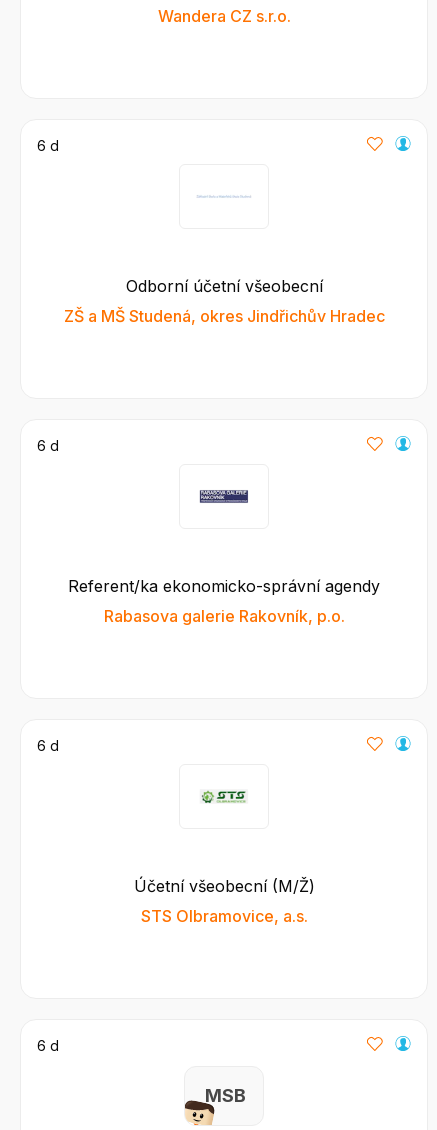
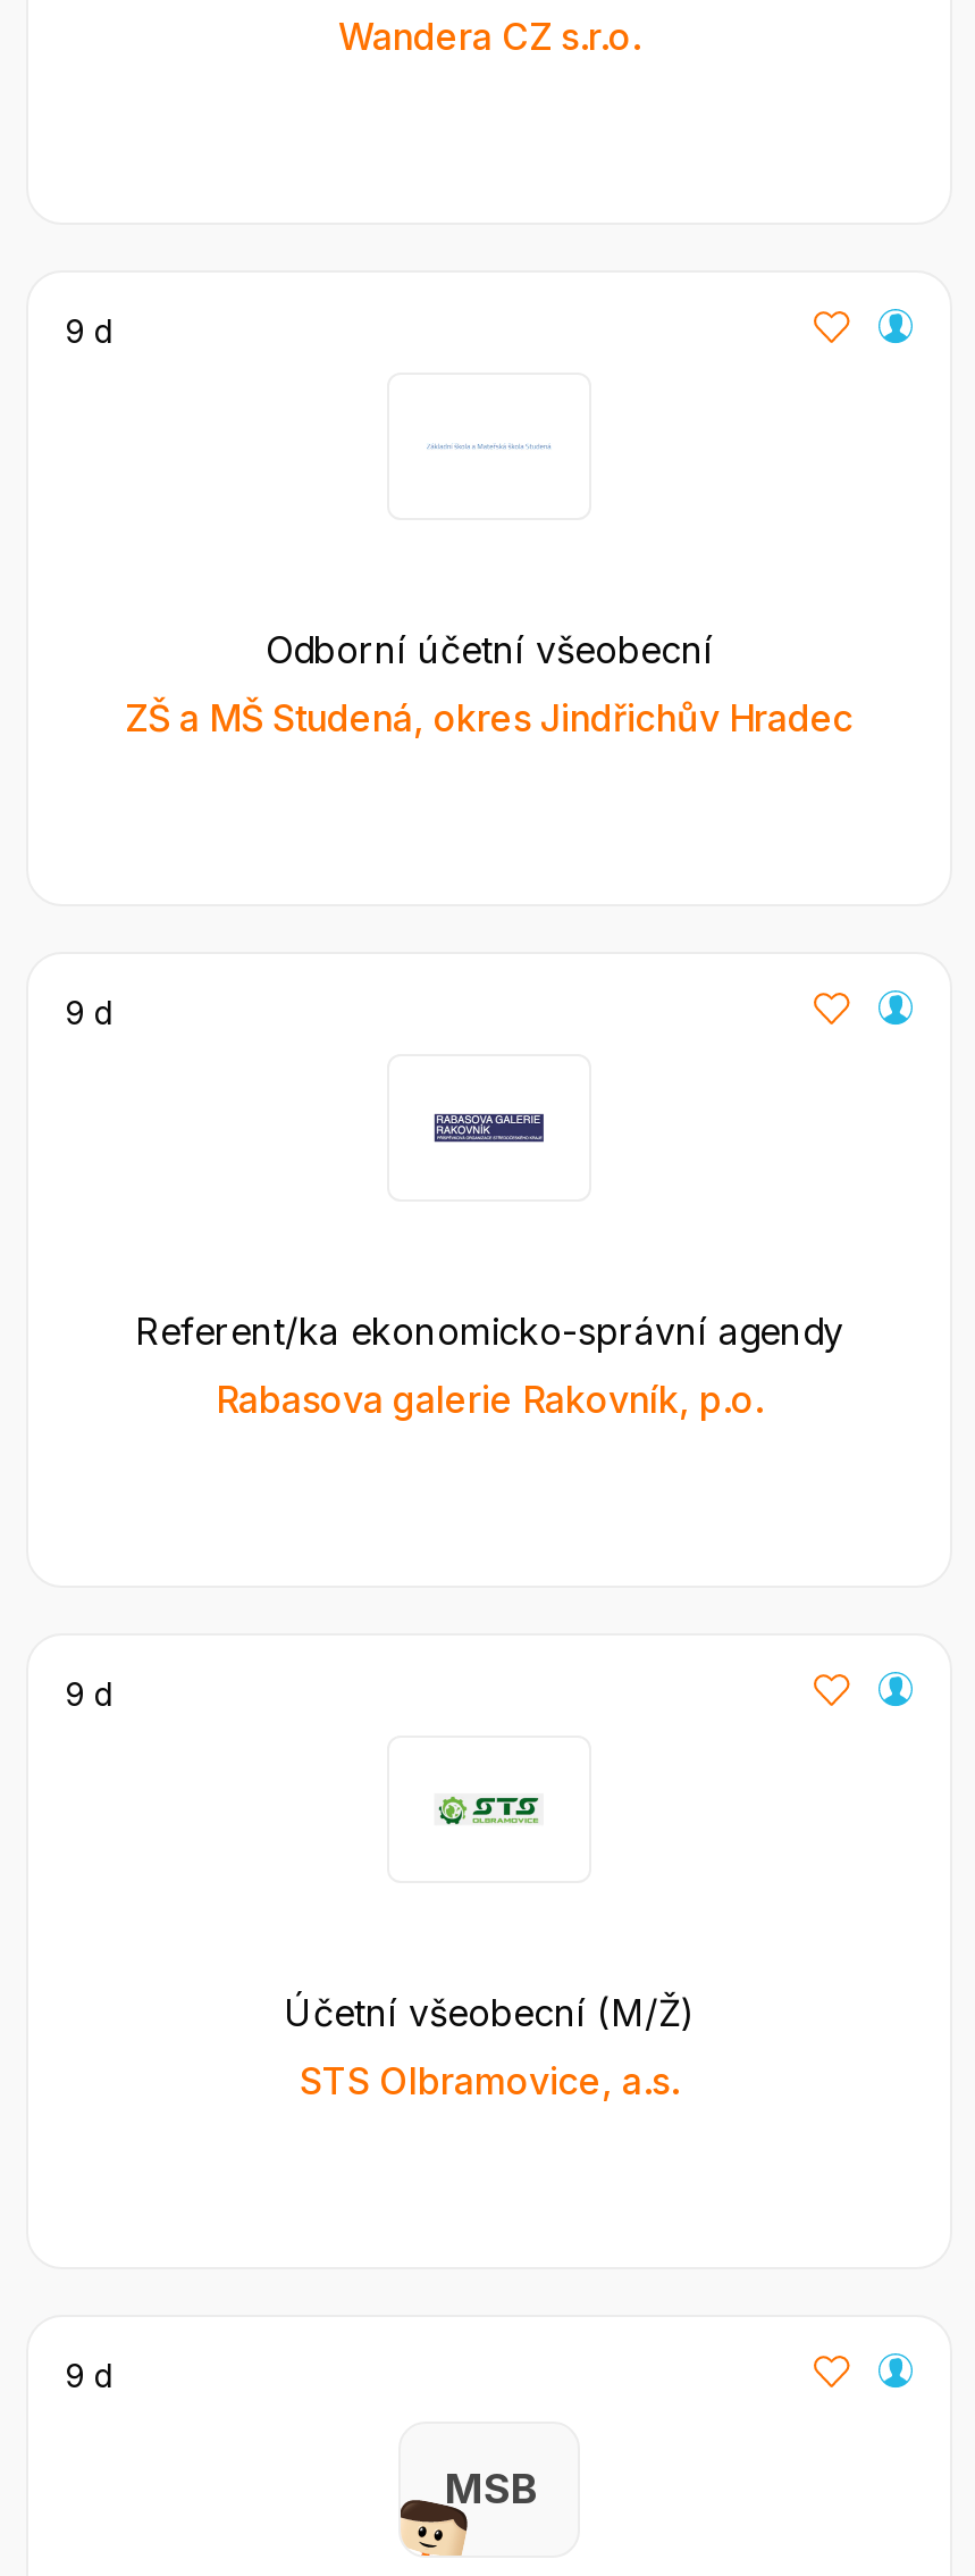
- 6 d
+ 9 d

- 6 d
+ 9 d

- 6 d
+ 9 d

- 6 d
+ 9 d
